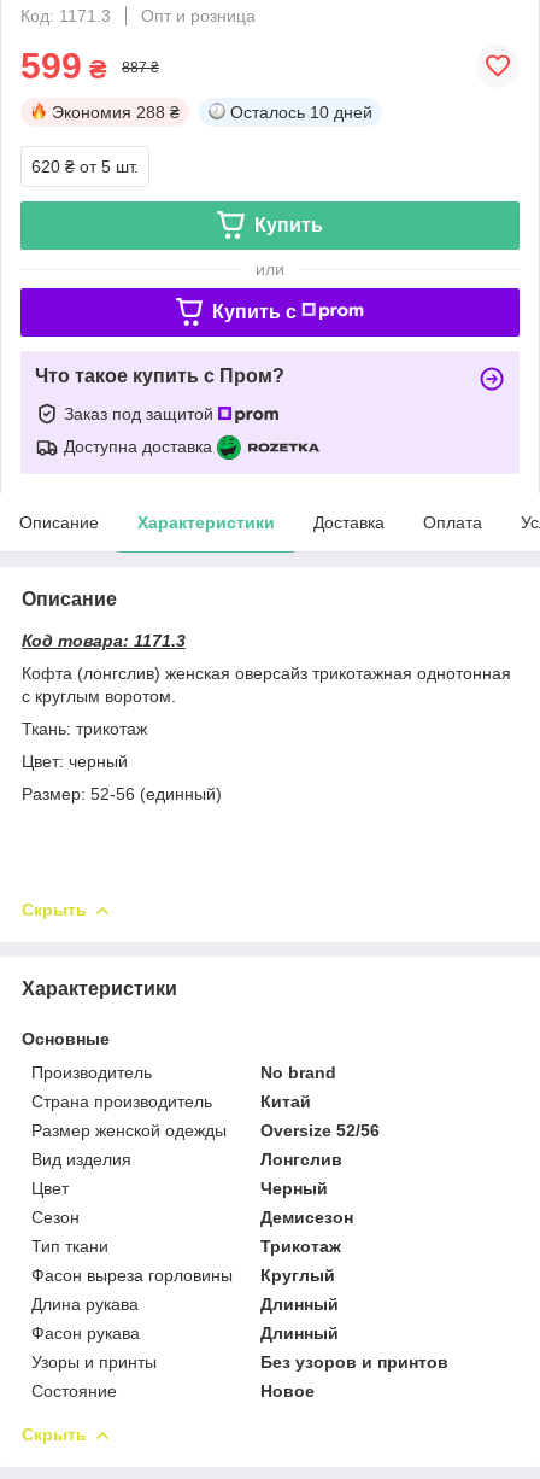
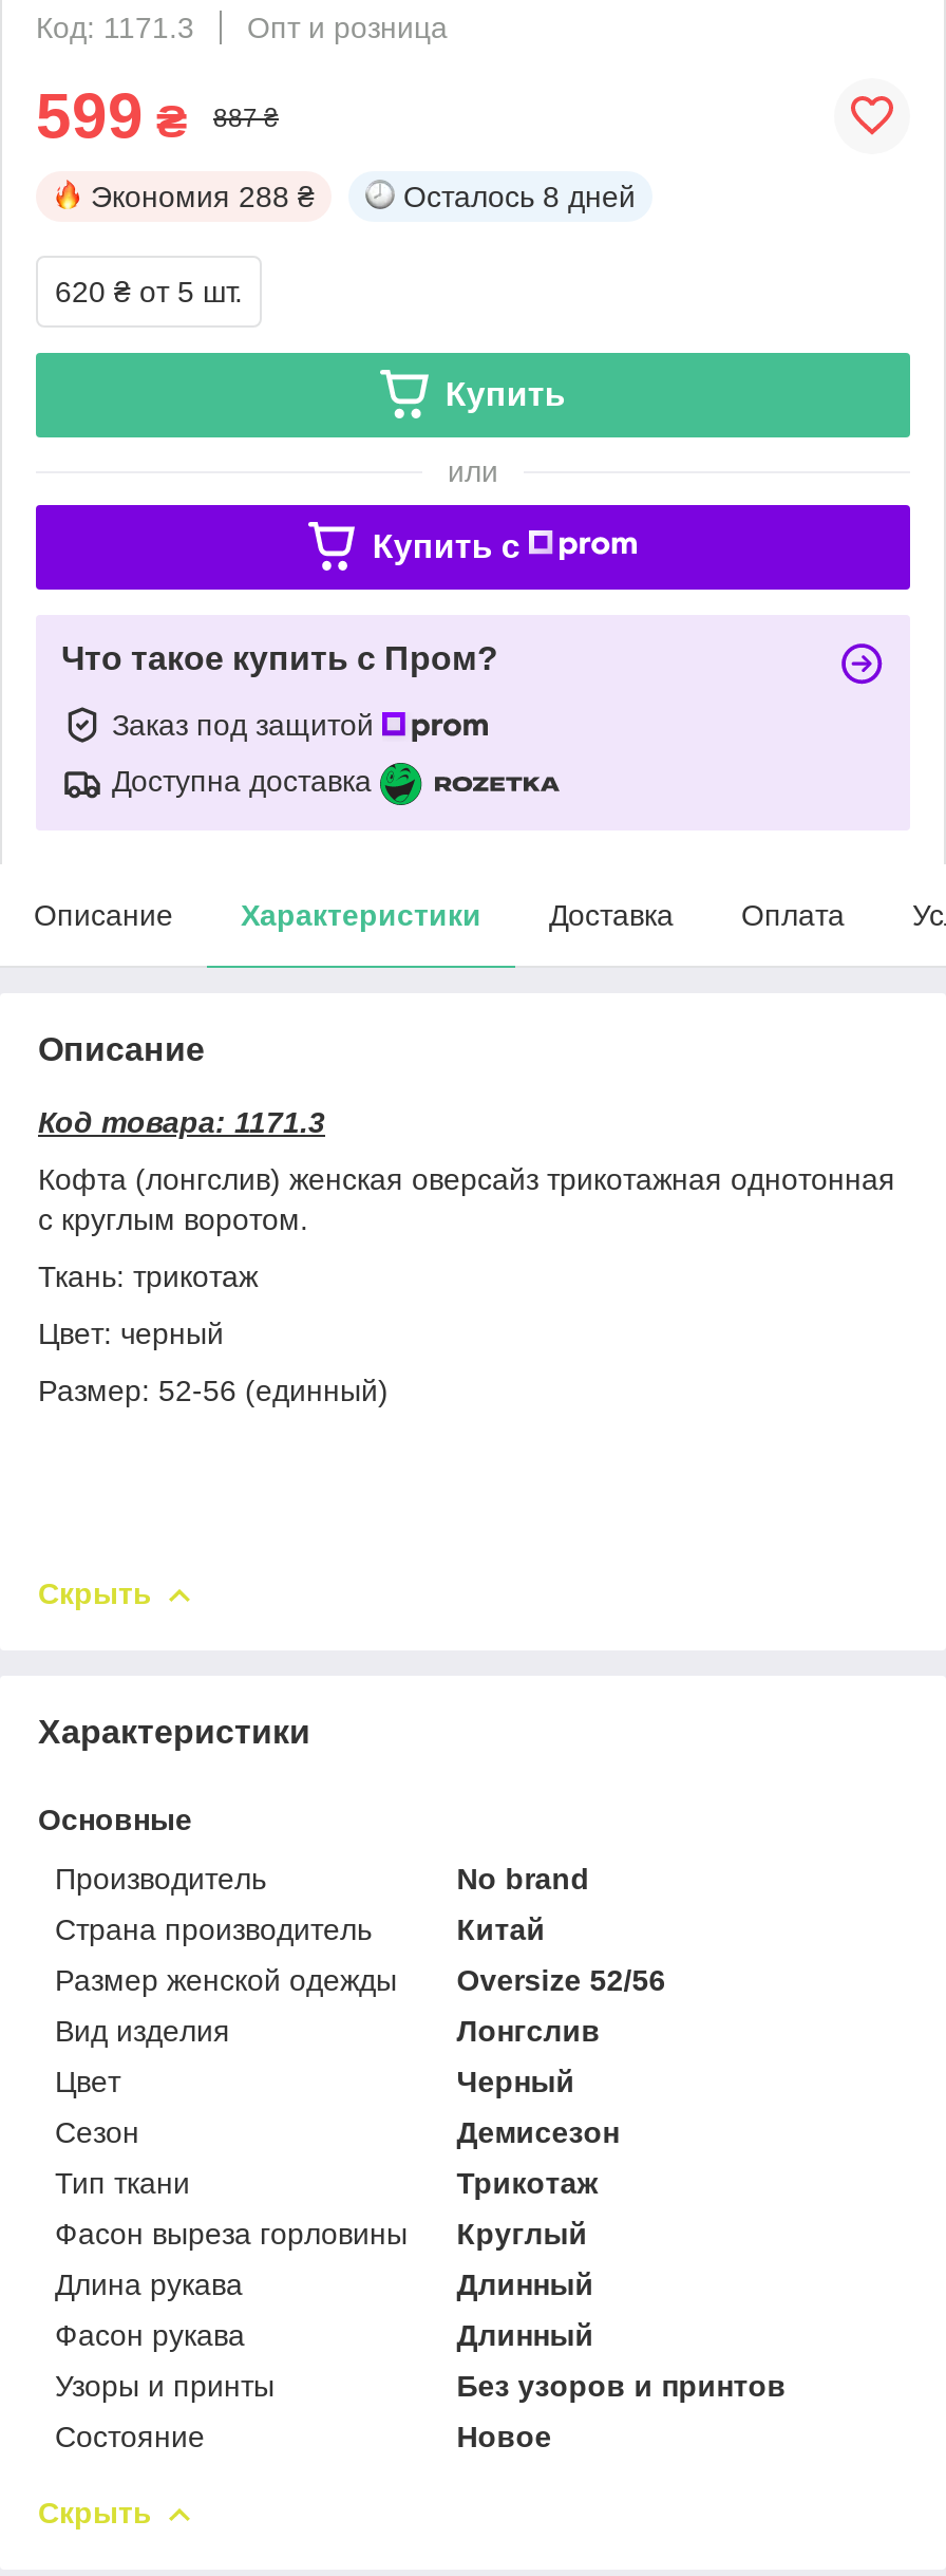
- Осталось 10 дней
+ Осталось 8 дней
